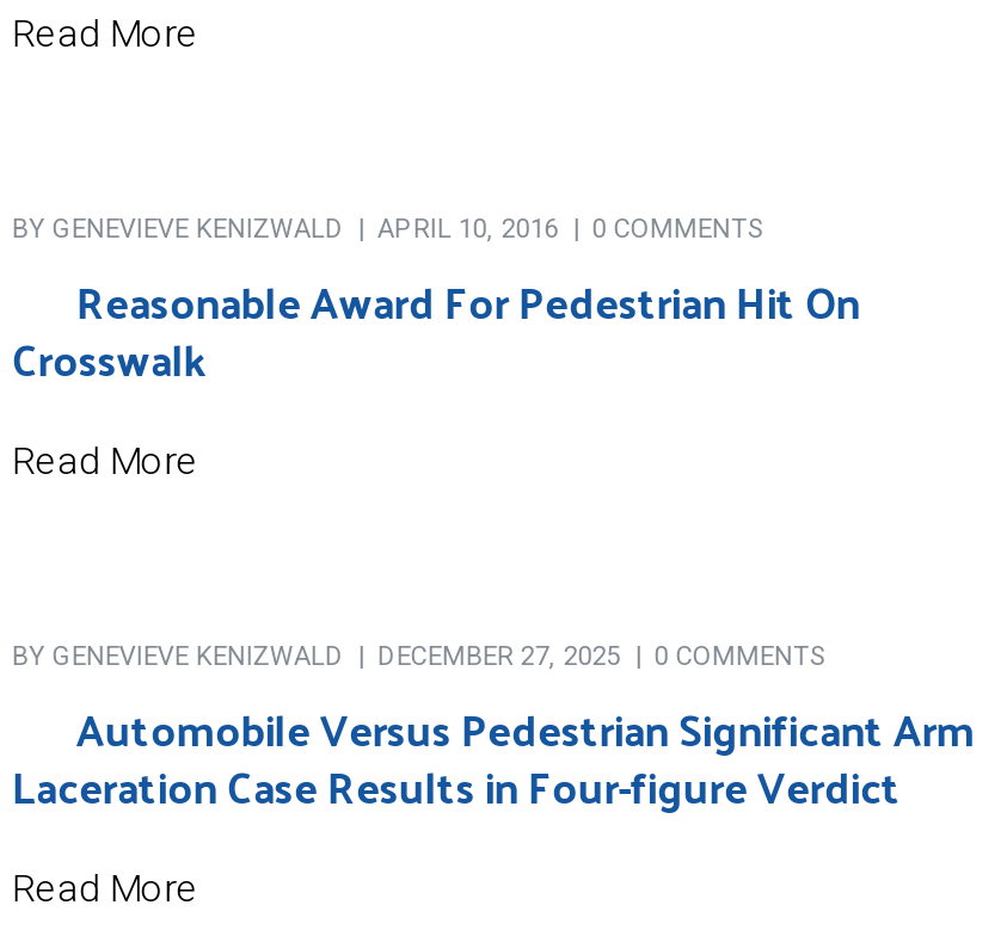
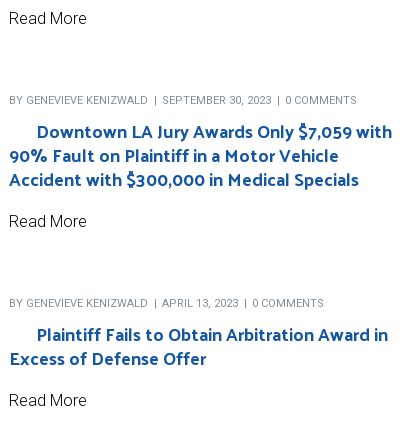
- BY GENEVIEVE KENIZWALD APRIL 10, 2016 0 COMMENTS
+ BY GENEVIEVE KENIZWALD SEPTEMBER 30, 2023 0 COMMENTS

- Reasonable Award For Pedestrian Hit On
- Crosswalk
+ Downtown LA Jury Awards Only $7,059 with
+ 90% Fault on Plaintiff in a Motor Vehicle
+ Accident with $300,000 in Medical Specials

- BY GENEVIEVE KENIZWALD DECEMBER 27, 2025 0 COMMENTS
+ BY GENEVIEVE KENIZWALD APRIL 13, 2023 0 COMMENTS

- Automobile Versus Pedestrian Significant Arm
- Laceration Case Results in Four-figure Verdict
+ Plaintiff Fails to Obtain Arbitration Award in
+ Excess of Defense Offer
